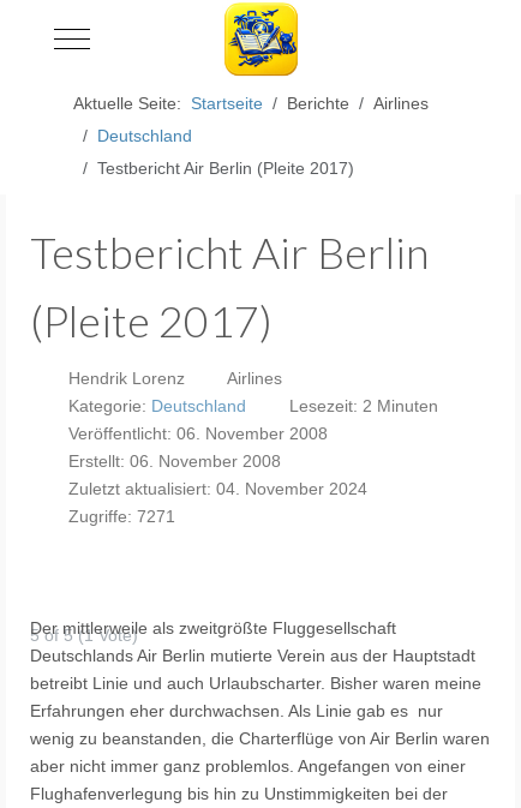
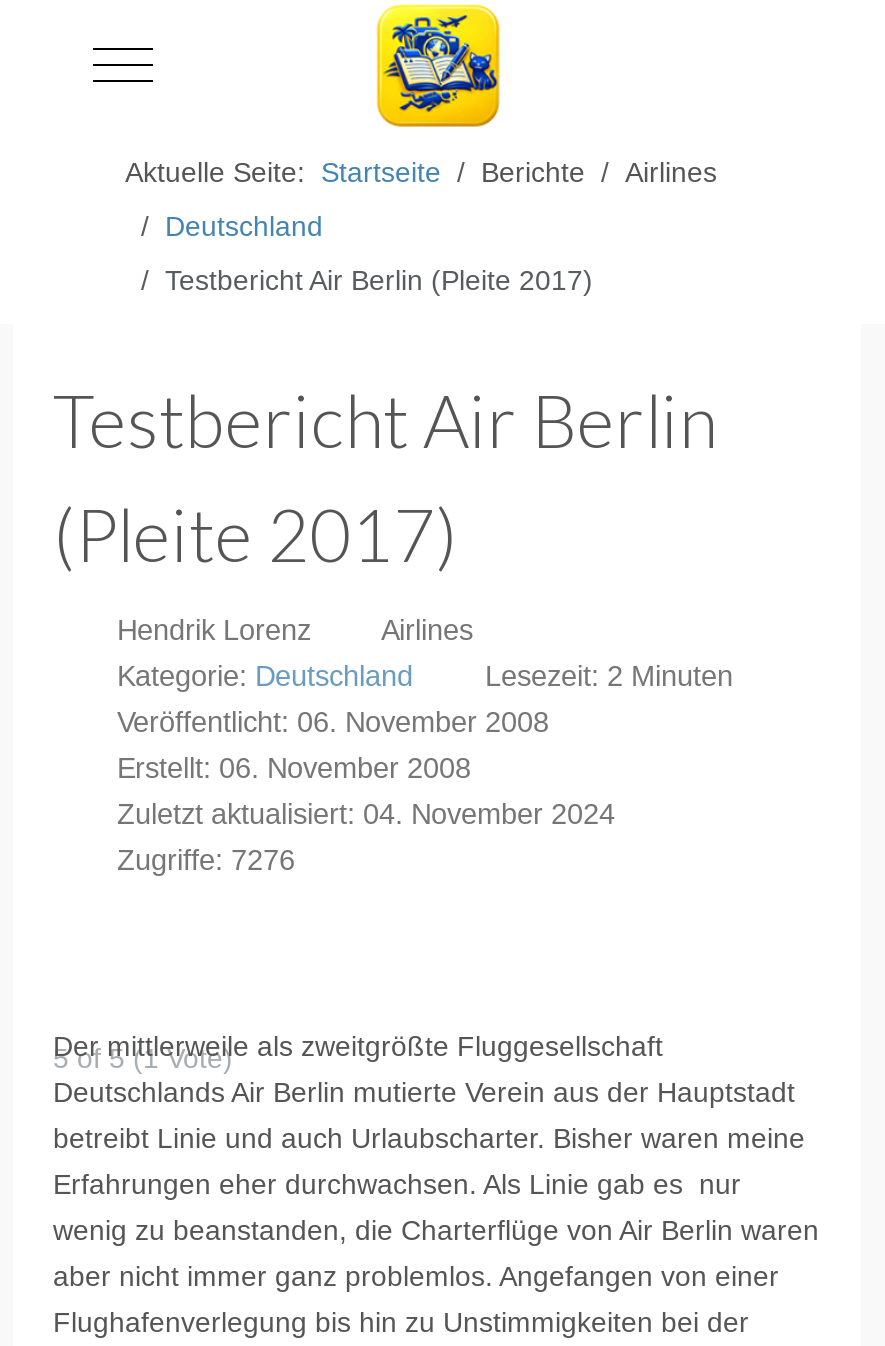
- Zugriffe: 7271
+ Zugriffe: 7276
